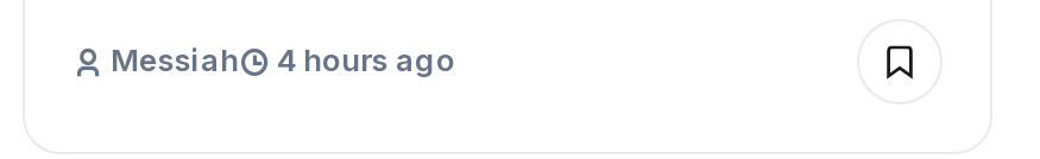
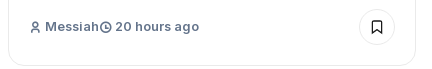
- Messiah 4 hours ago
+ Messiah 20 hours ago
